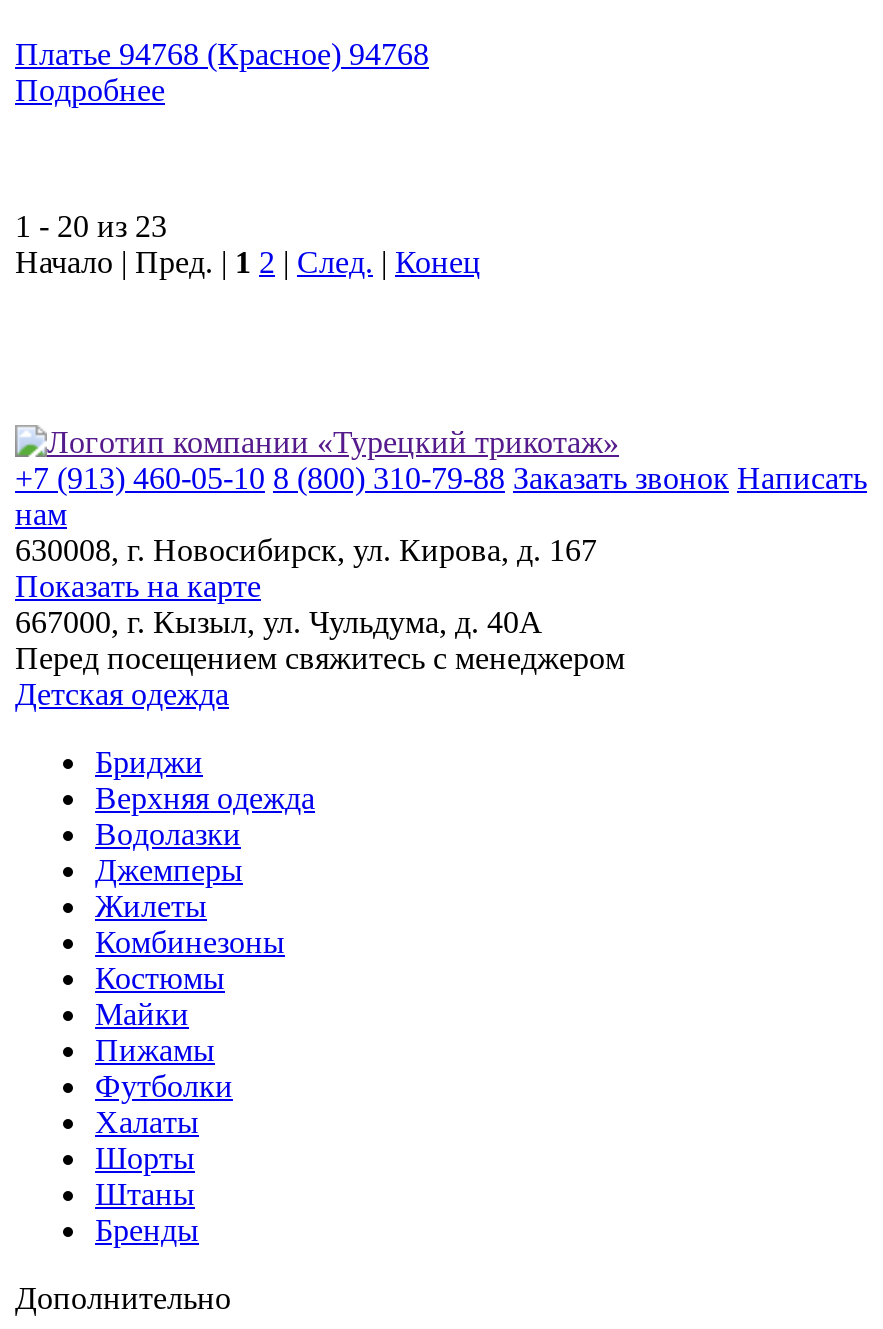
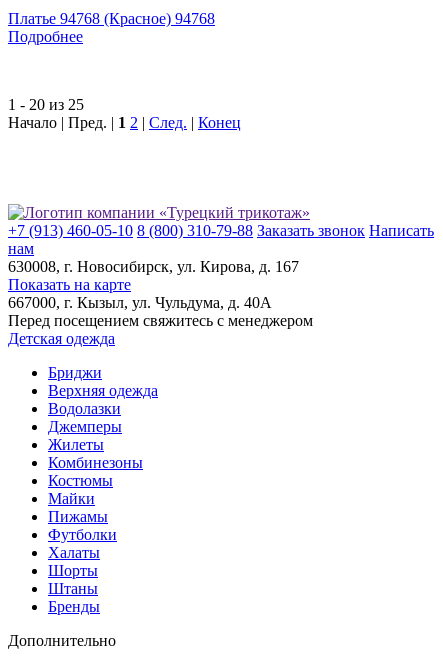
- 1 - 20 из 23
+ 1 - 20 из 25
